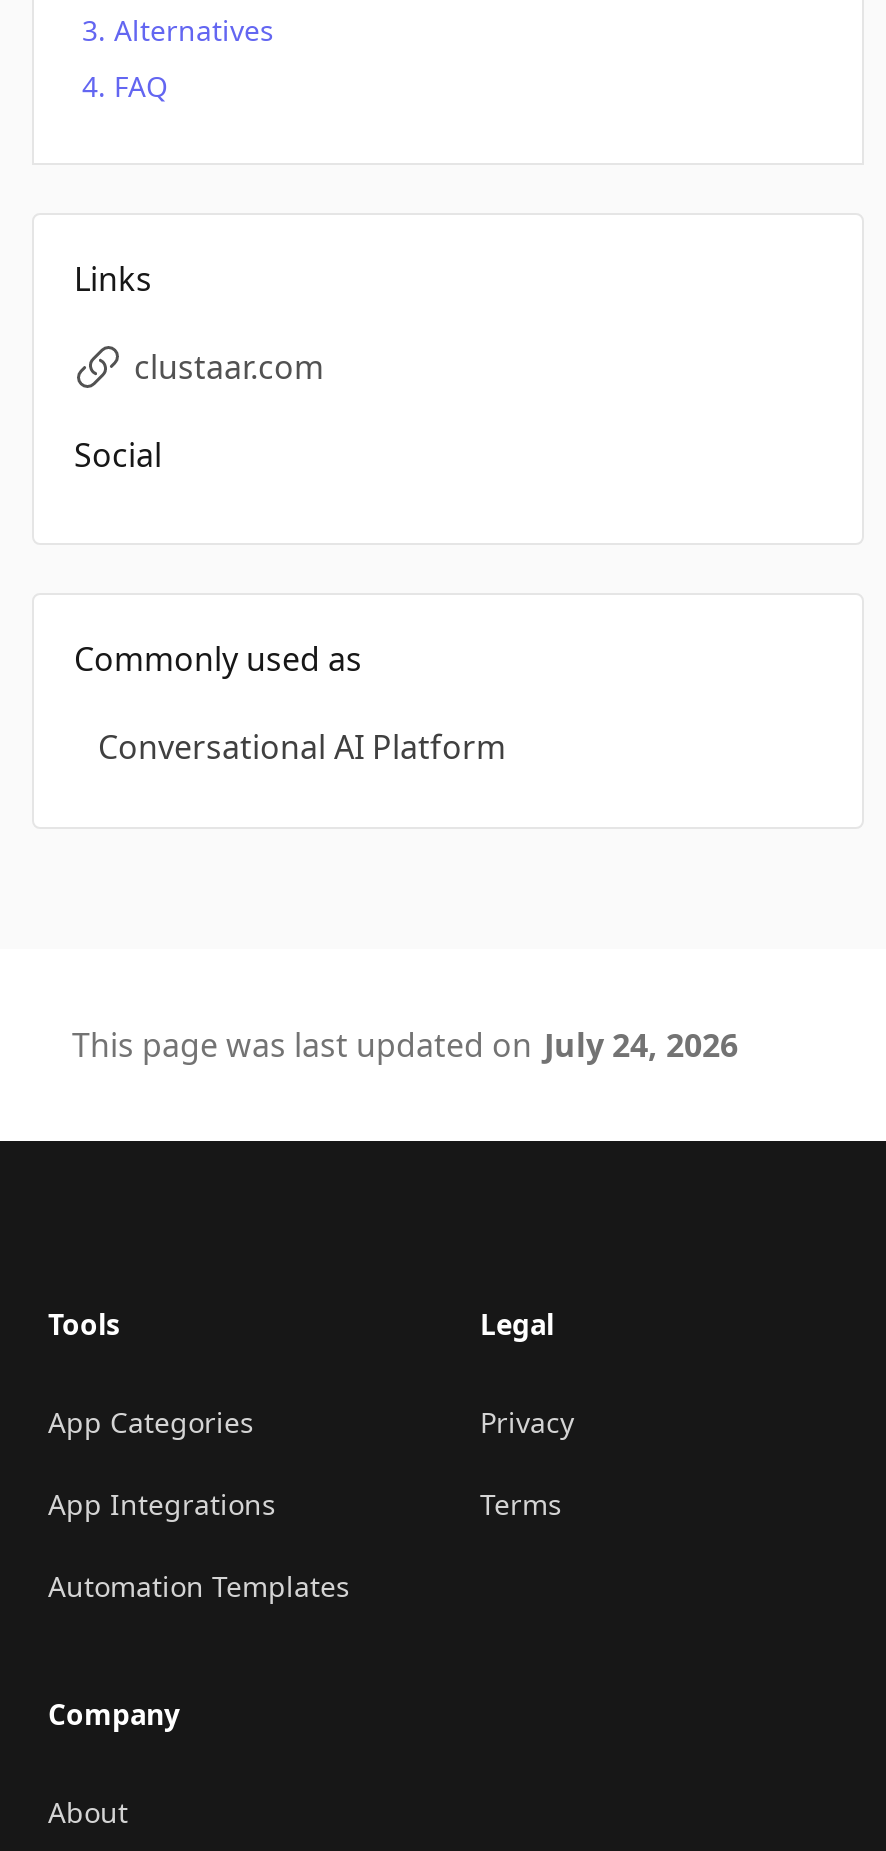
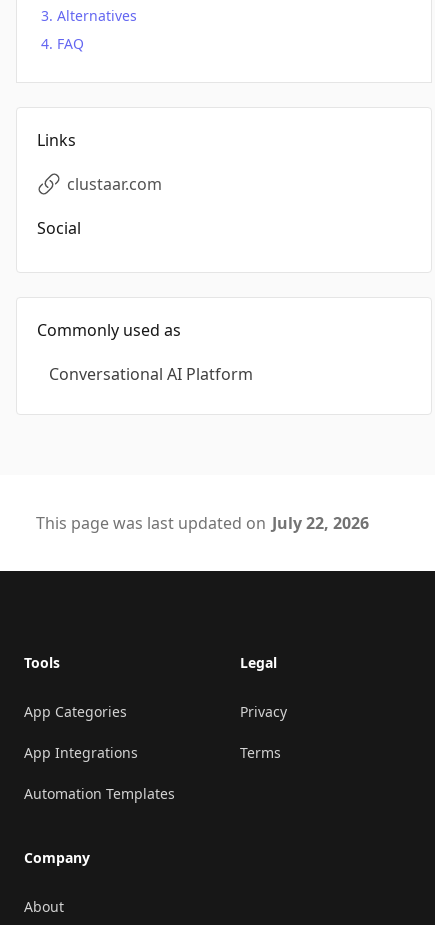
- This page was last updated on July 24, 2026
+ This page was last updated on July 22, 2026
